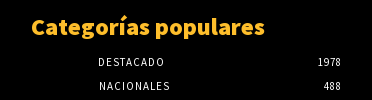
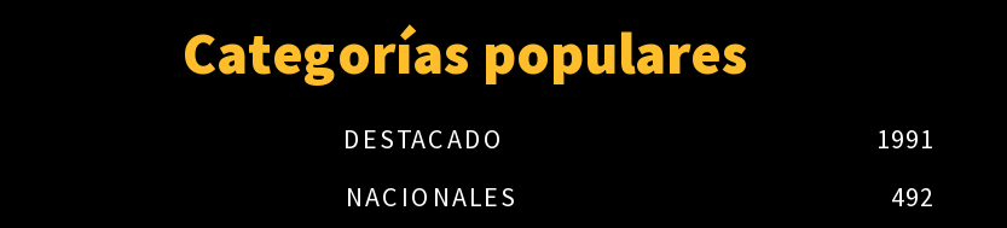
- 1978
+ 1991

- 488
+ 492
